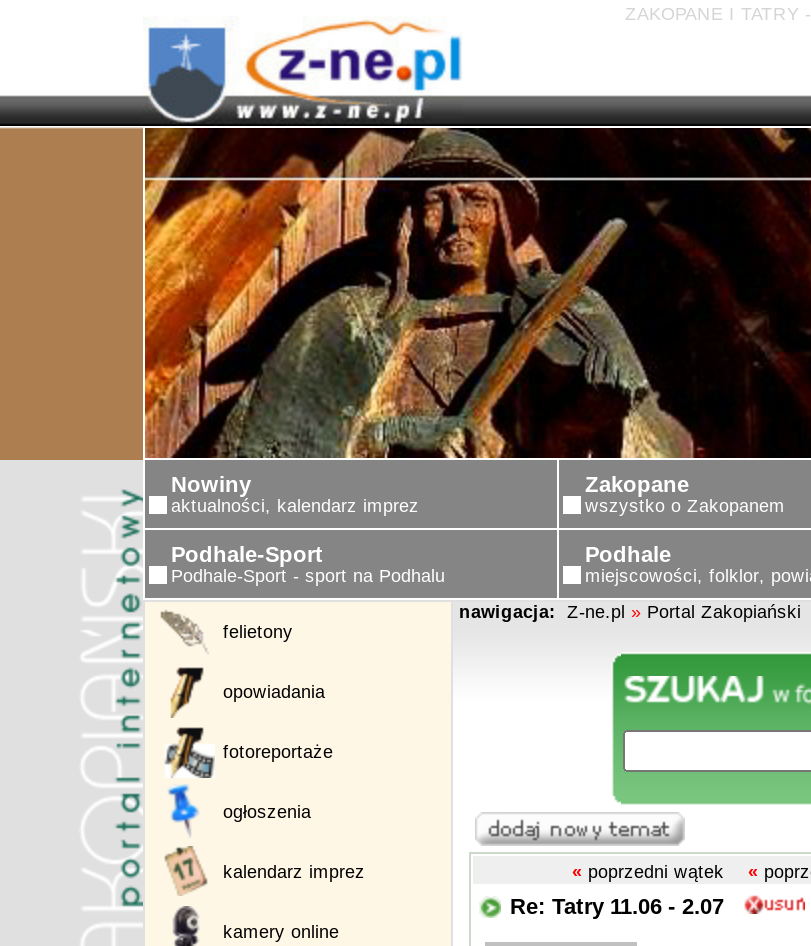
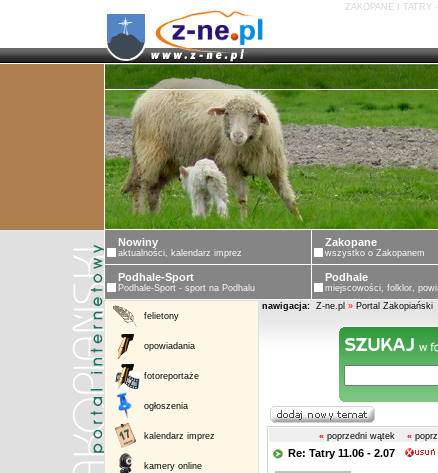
- [image]
+ [image]
